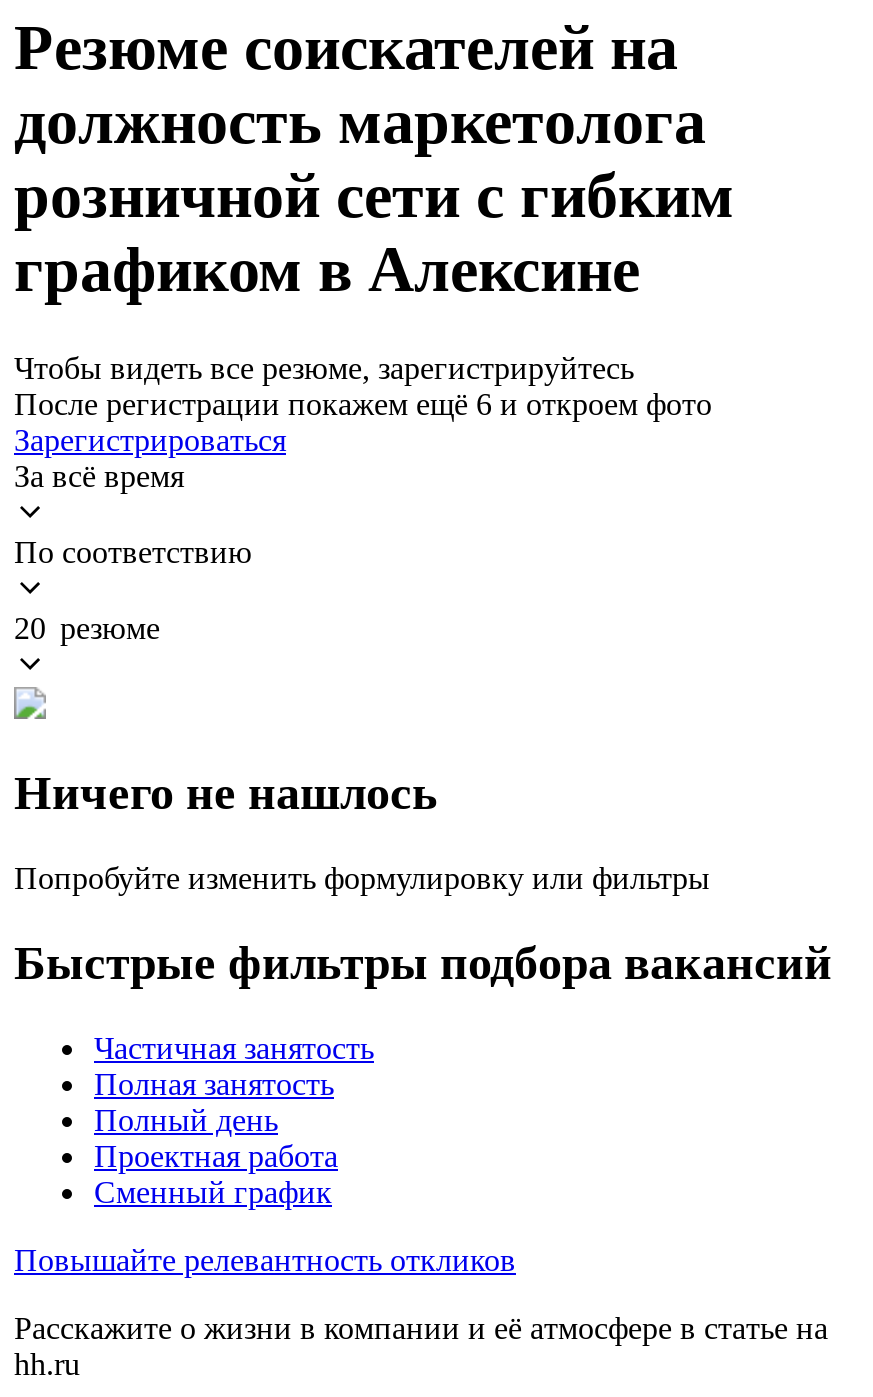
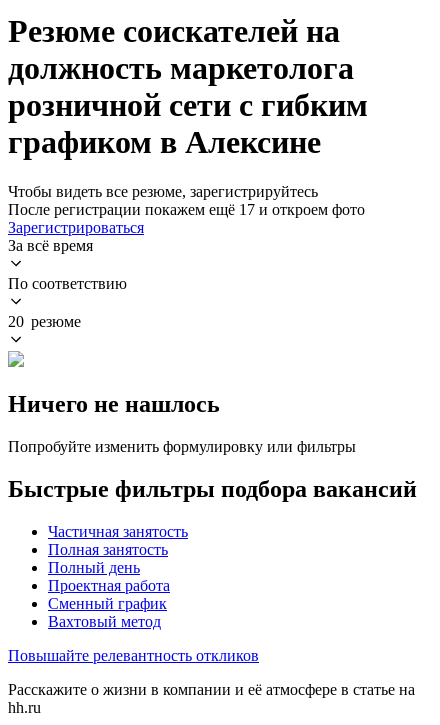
- После регистрации покажем ещё 6 и откроем фото
+ После регистрации покажем ещё 17 и откроем фото

+ Вахтовый метод
